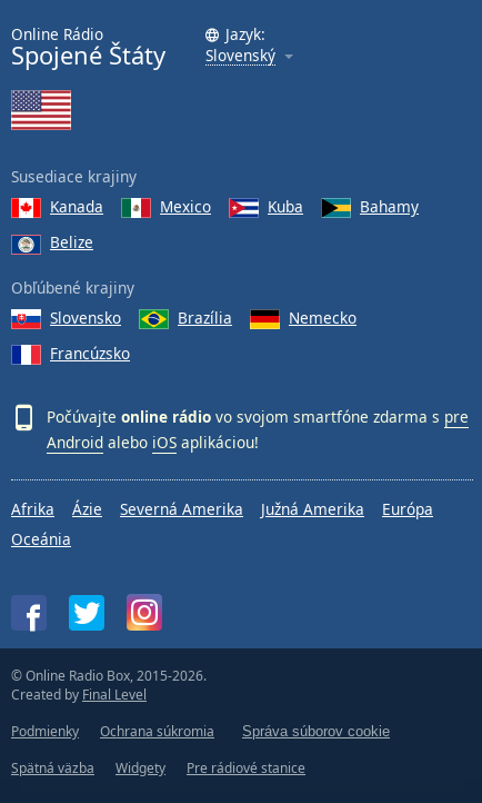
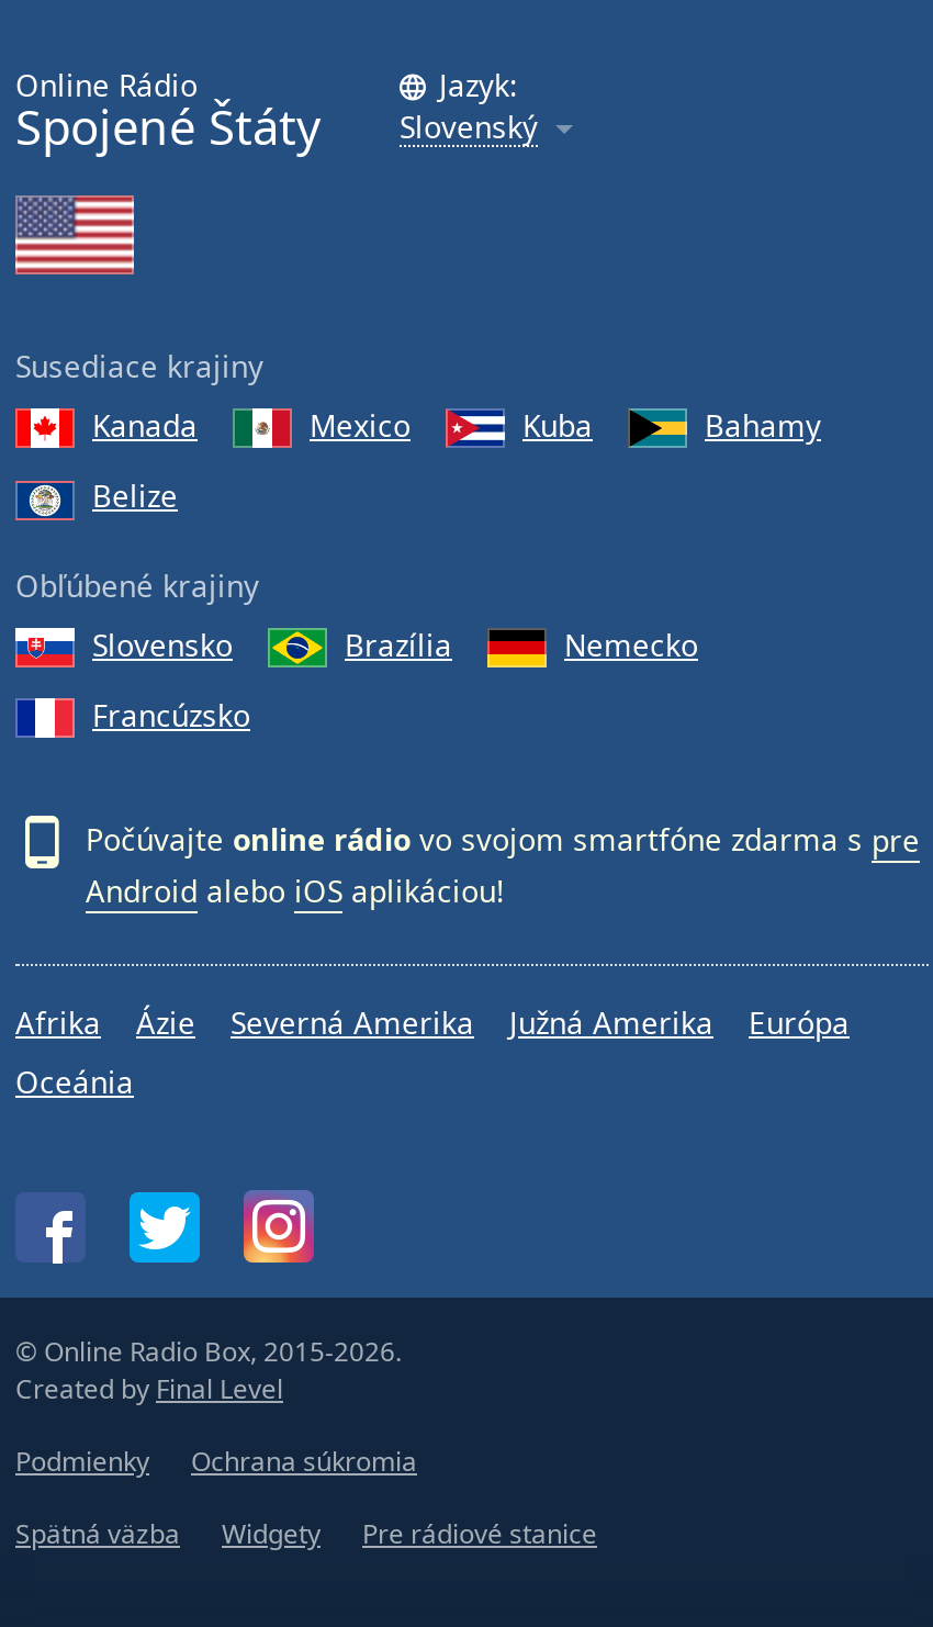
- Správa súborov cookie
